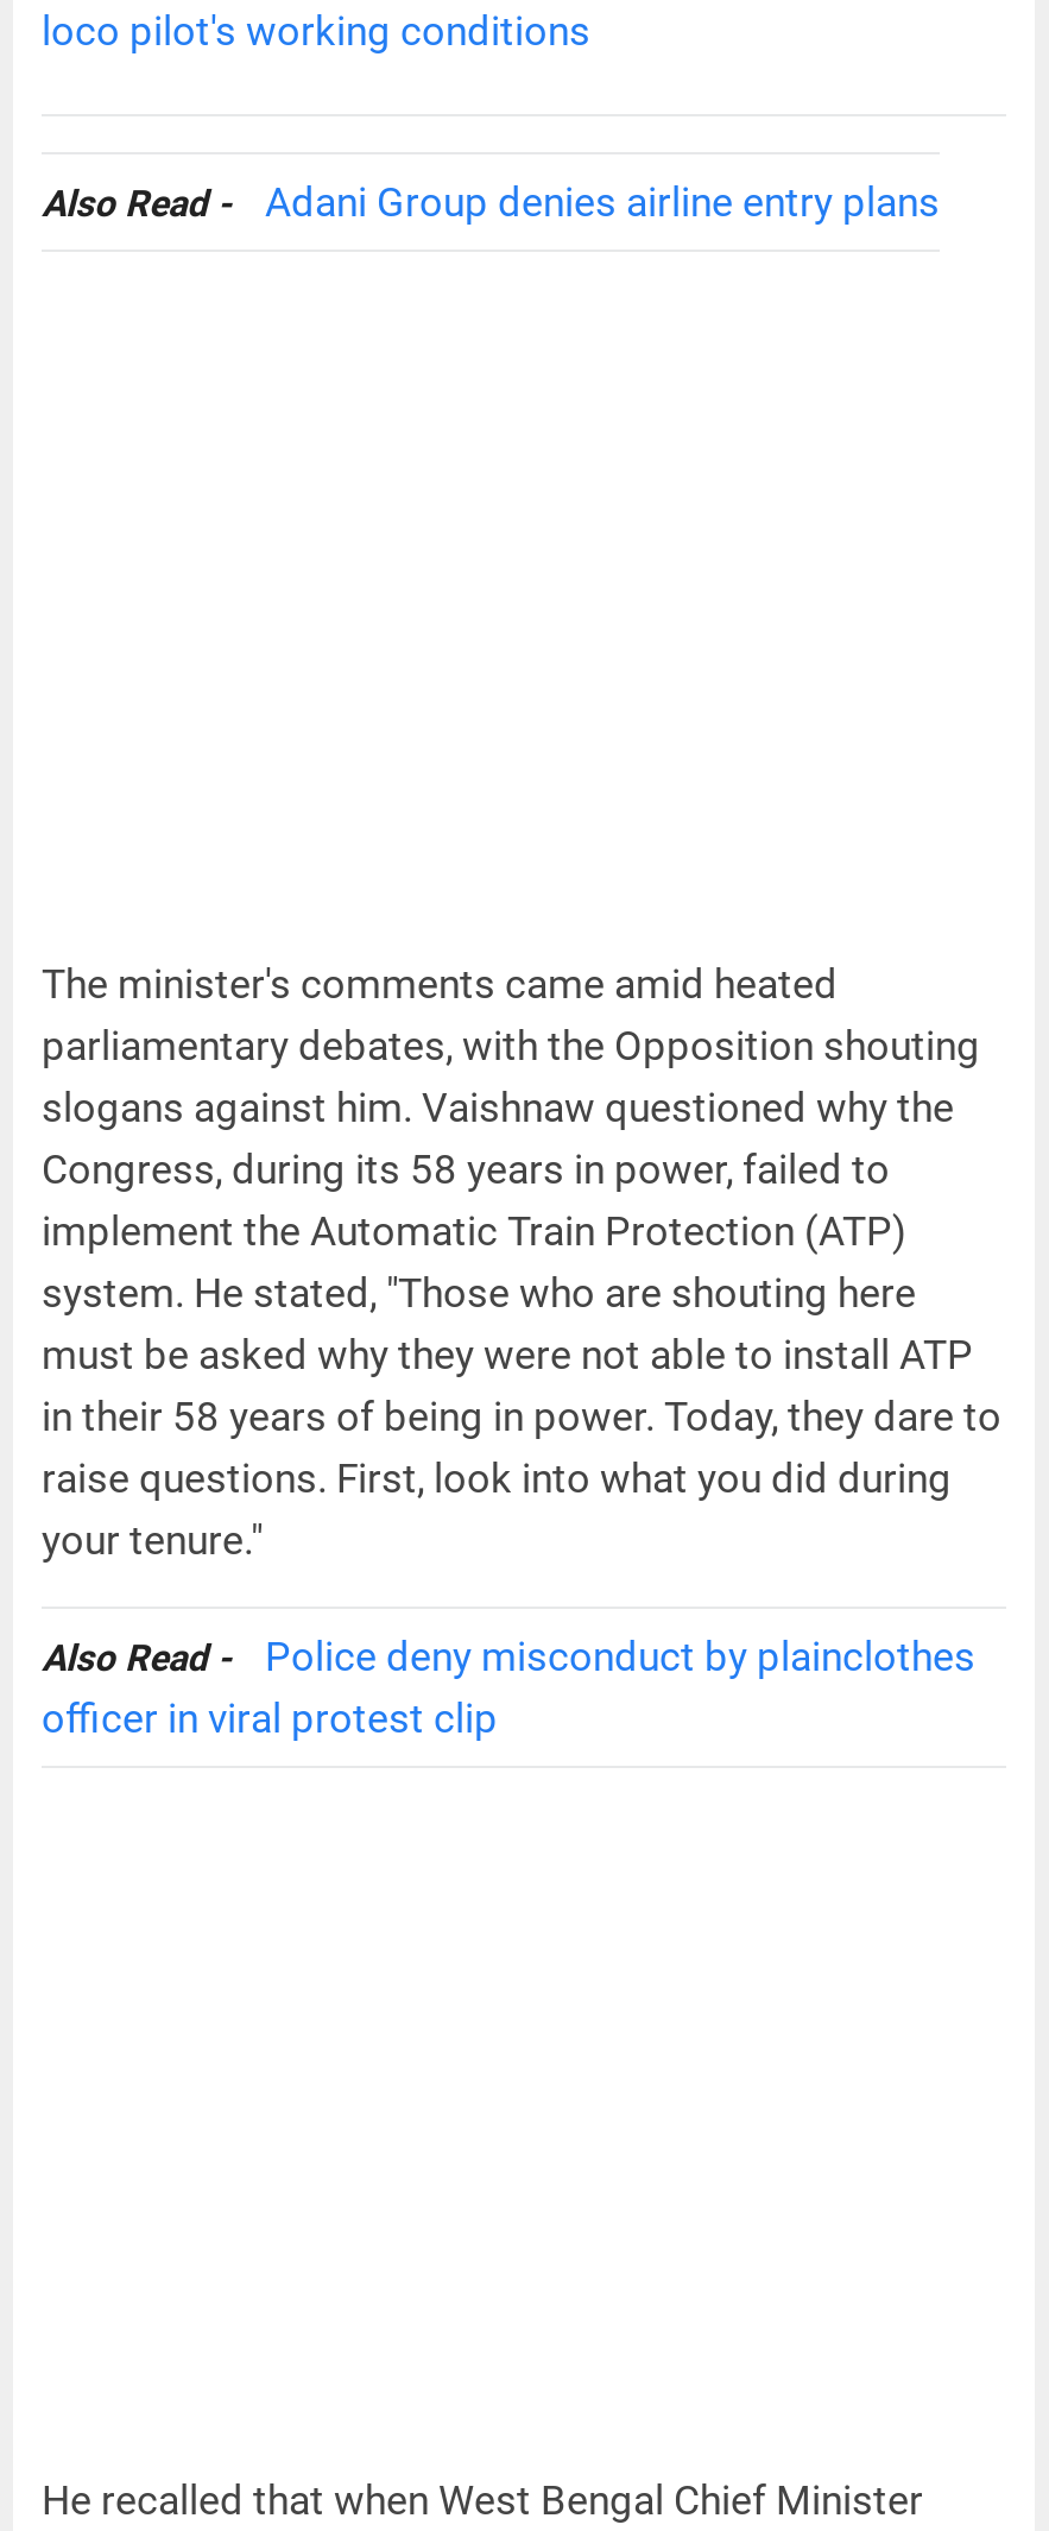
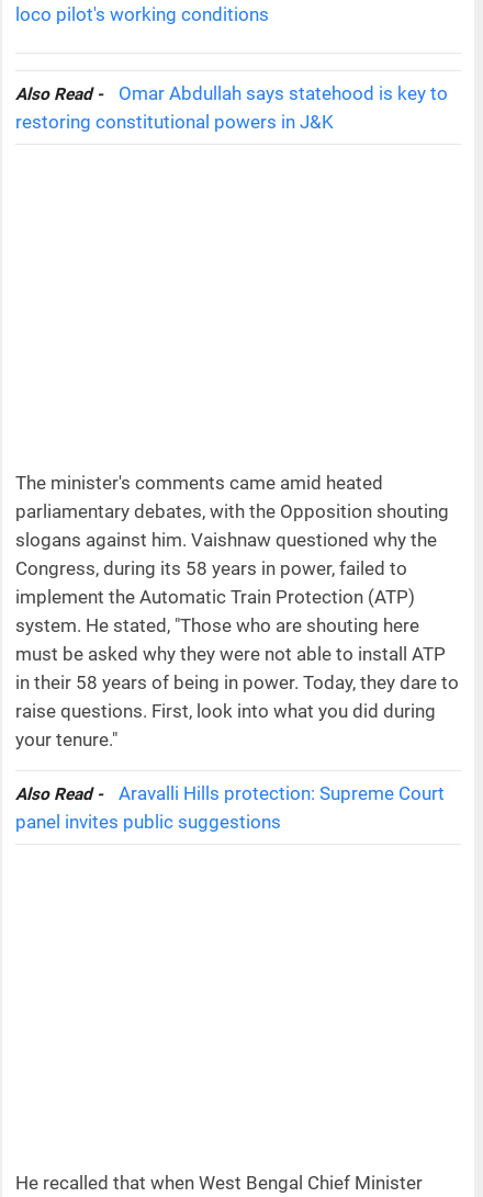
- Also Read - Adani Group denies airline entry plans
+ Also Read - Omar Abdullah says statehood is key to
+ restoring constitutional powers in J&K

- Also Read - Police deny misconduct by plainclothes
- officer in viral protest clip
+ Also Read - Aravalli Hills protection: Supreme Court
+ panel invites public suggestions
